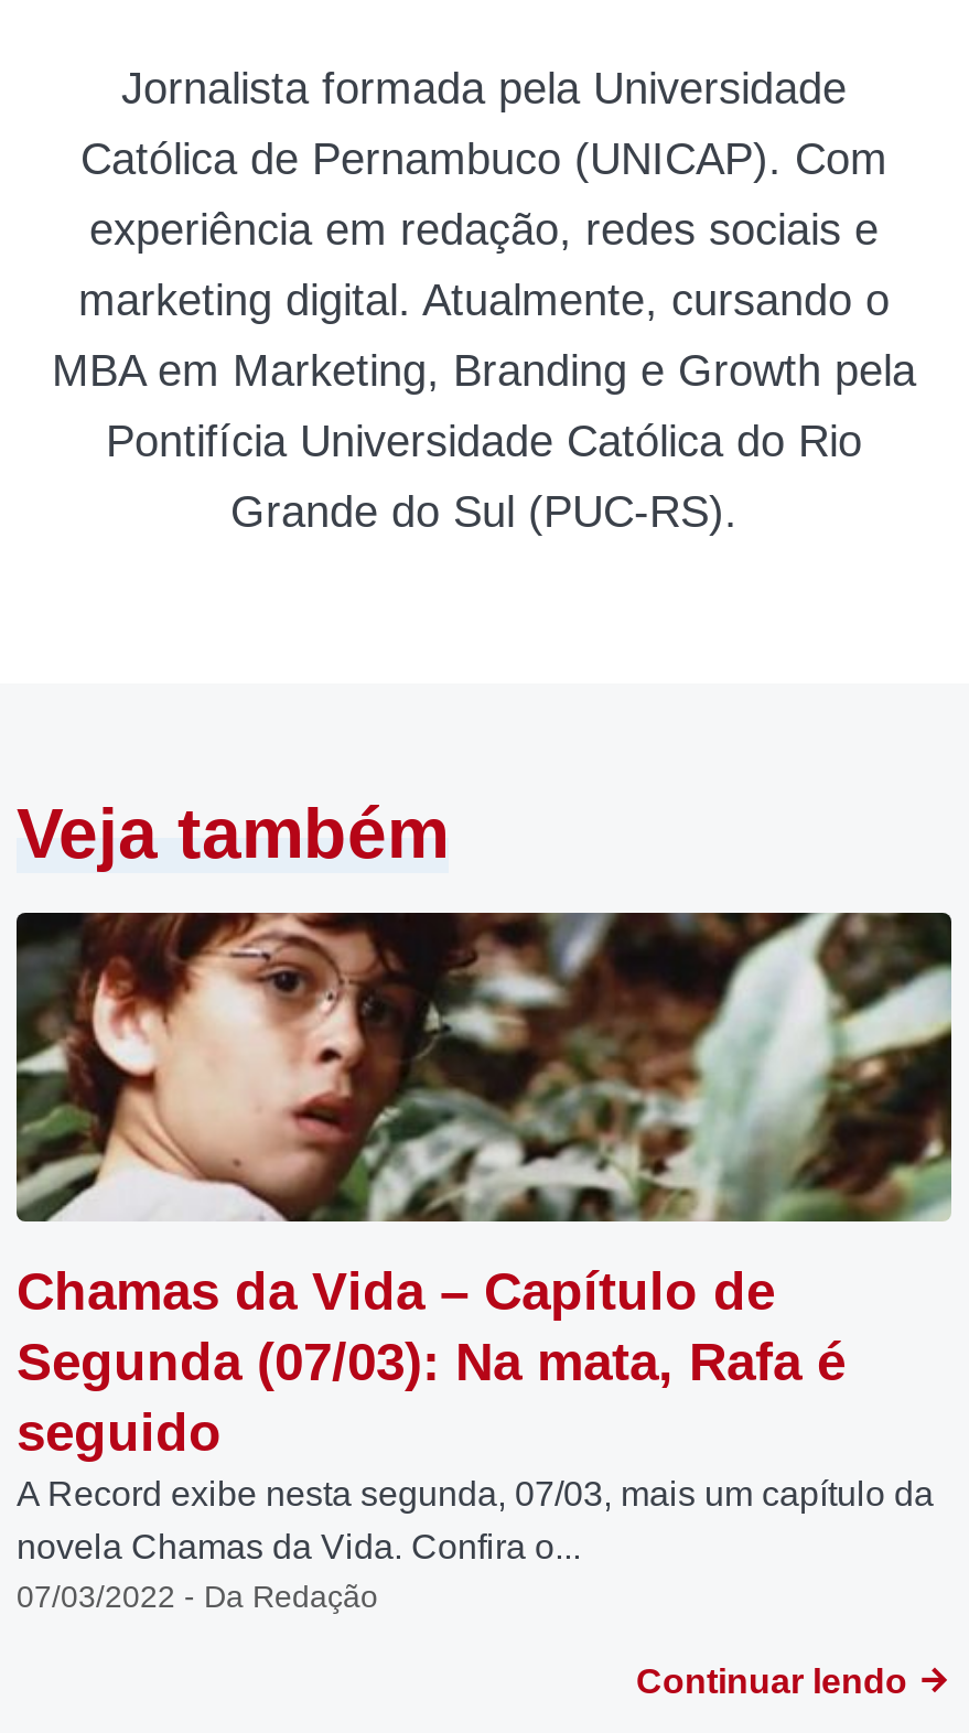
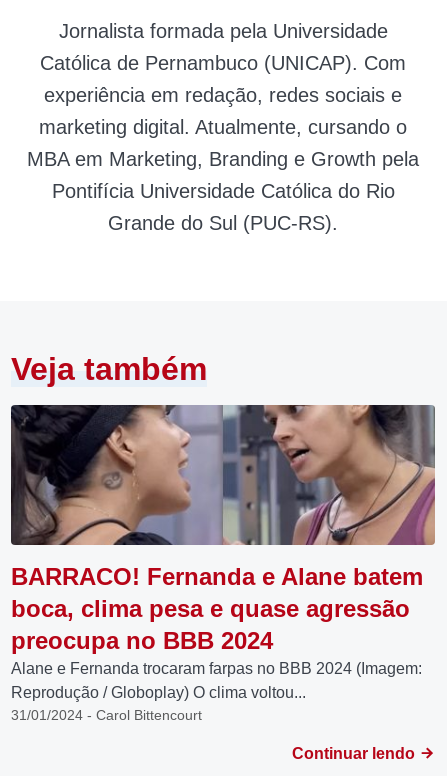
- [image]
- Chamas da Vida – Capítulo de
- Segunda (07/03): Na mata, Rafa é
- seguido
- A Record exibe nesta segunda, 07/03, mais um capítulo da
- novela Chamas da Vida. Confira o...
- 07/03/2022 - Da Redação
+ [image]
+ BARRACO! Fernanda e Alane batem
+ boca, clima pesa e quase agressão
+ preocupa no BBB 2024
+ Alane e Fernanda trocaram farpas no BBB 2024 (Imagem:
+ Reprodução / Globoplay) O clima voltou...
+ 31/01/2024 - Carol Bittencourt
